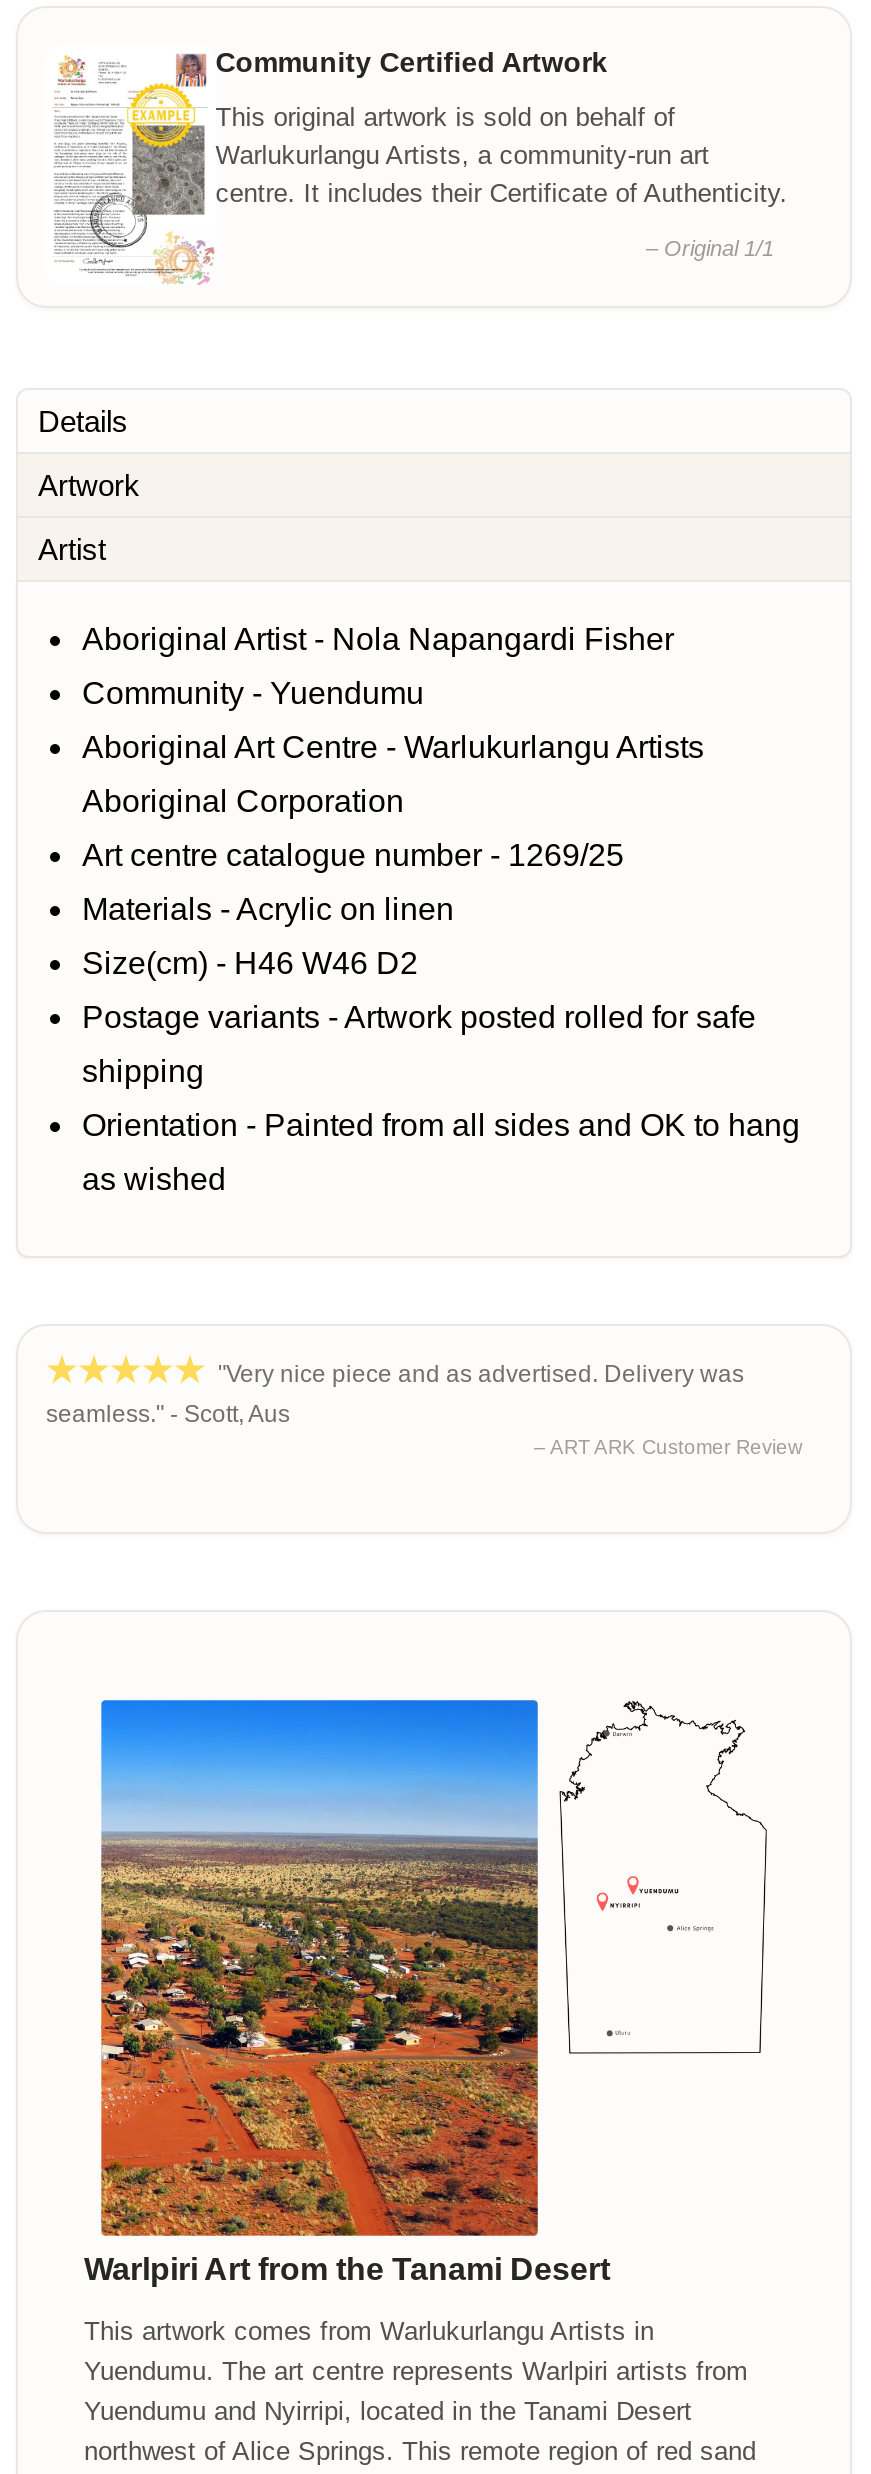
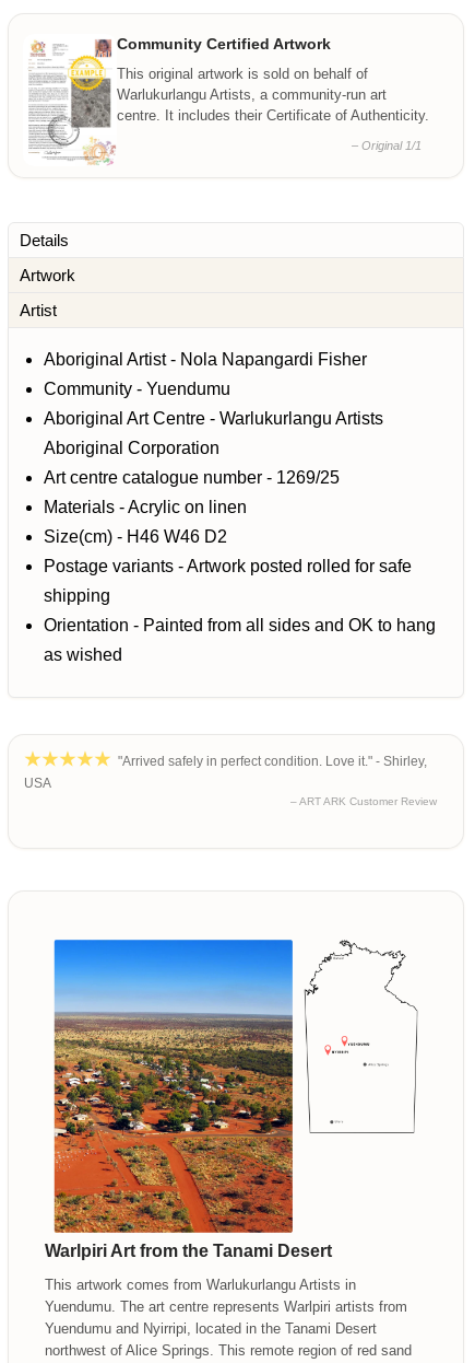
- "Very nice piece and as advertised. Delivery was
- seamless." - Scott, Aus
+ "Arrived safely in perfect condition. Love it." - Shirley,
+ USA
